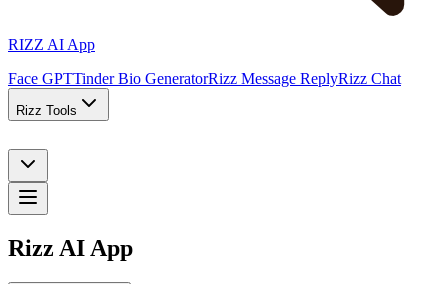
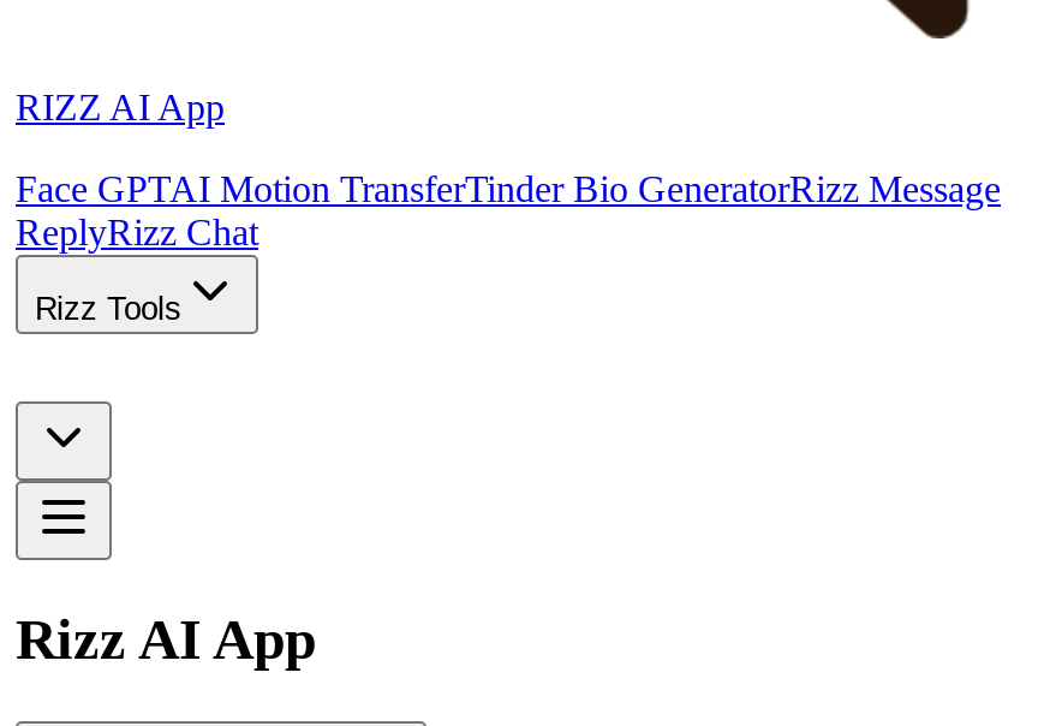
- Face GPTTinder Bio GeneratorRizz Message ReplyRizz Chat
+ Face GPTAI Motion TransferTinder Bio GeneratorRizz Message
+ ReplyRizz Chat
